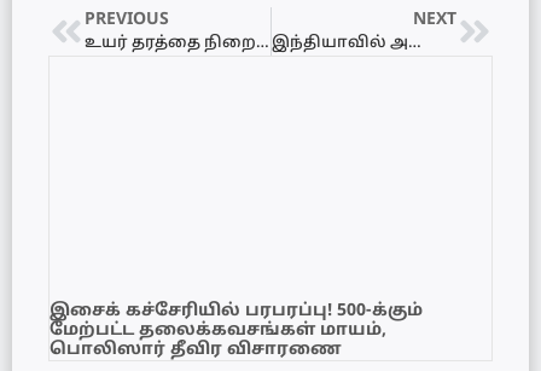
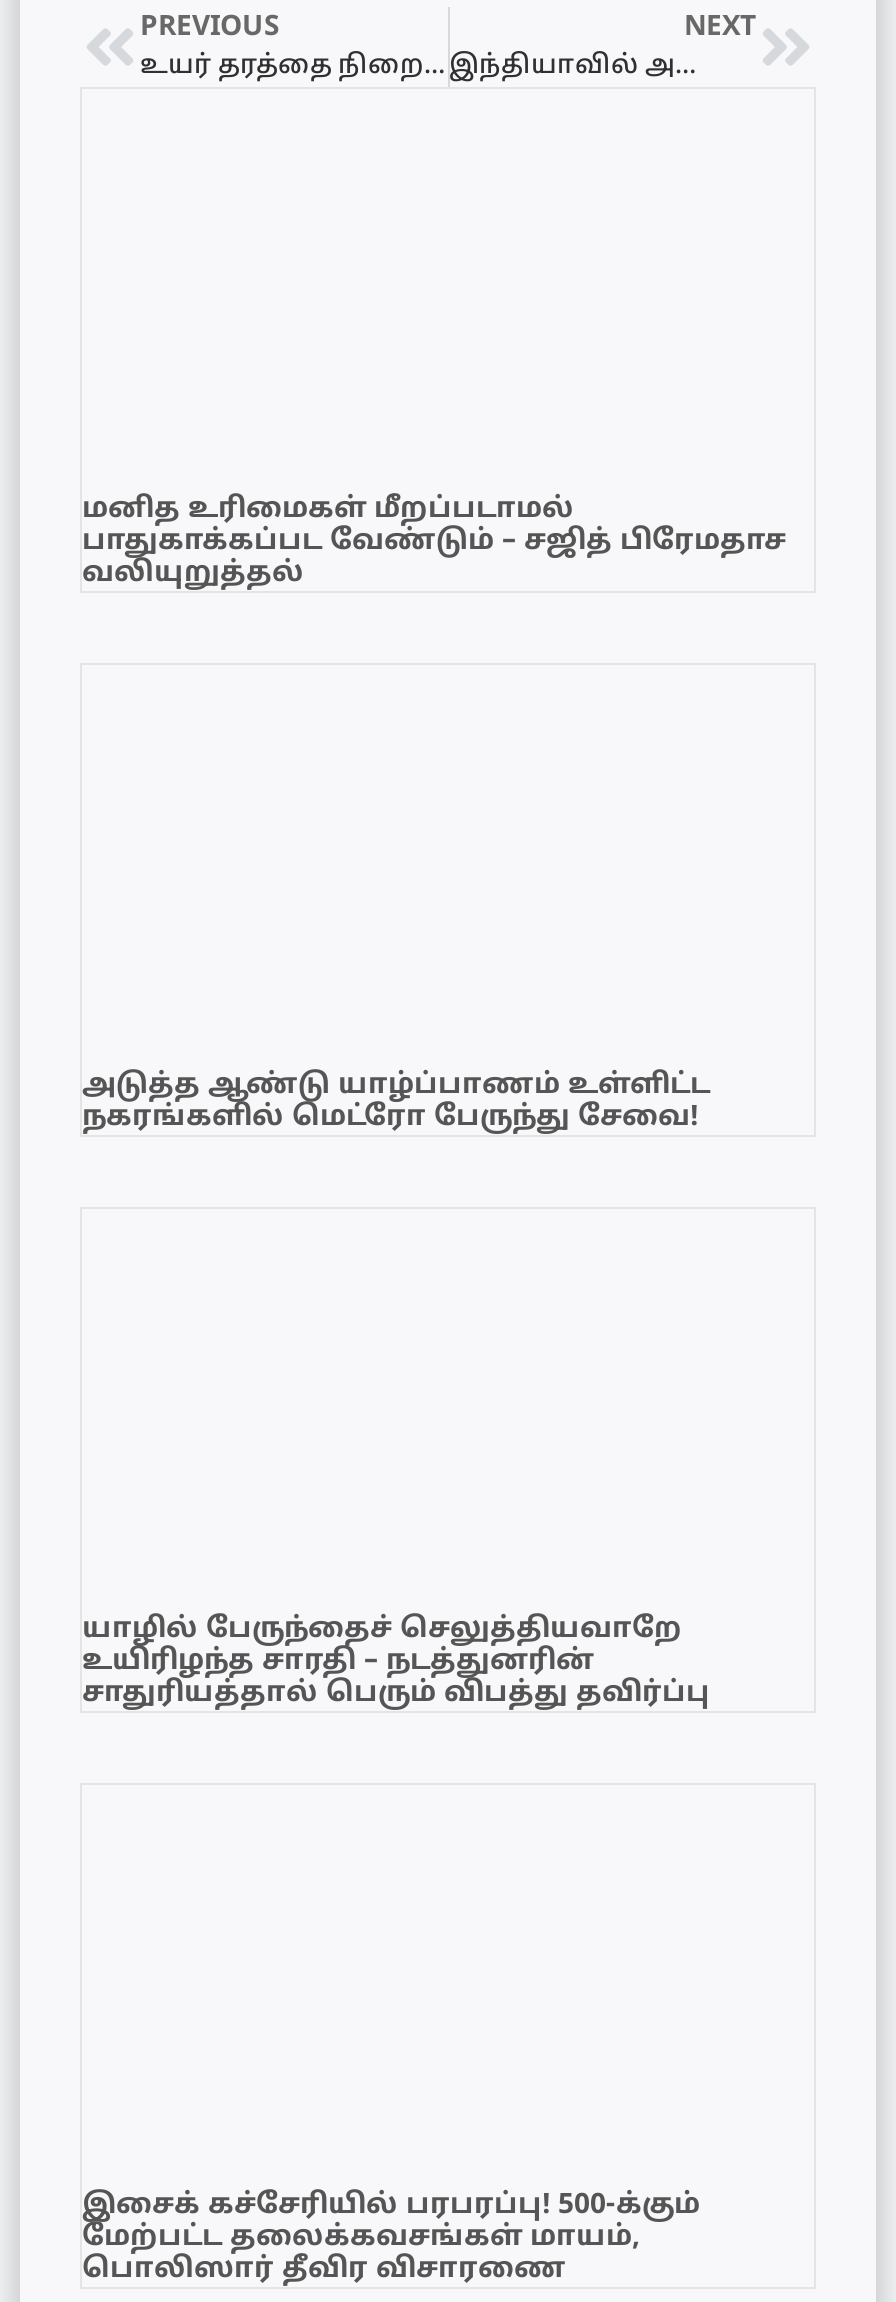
+ மனித உரிமைகள் மீறப்படாமல்
+ பாதுகாக்கப்பட வேண்டும் – சஜித் பிரேமதாச
+ வலியுறுத்தல்

+ அடுத்த ஆண்டு யாழ்ப்பாணம் உள்ளிட்ட
+ நகரங்களில் மெட்ரோ பேருந்து சேவை!

+ யாழில் பேருந்தைச் செலுத்தியவாறே
+ உயிரிழந்த சாரதி – நடத்துனரின்
+ சாதுரியத்தால் பெரும் விபத்து தவிர்ப்பு
